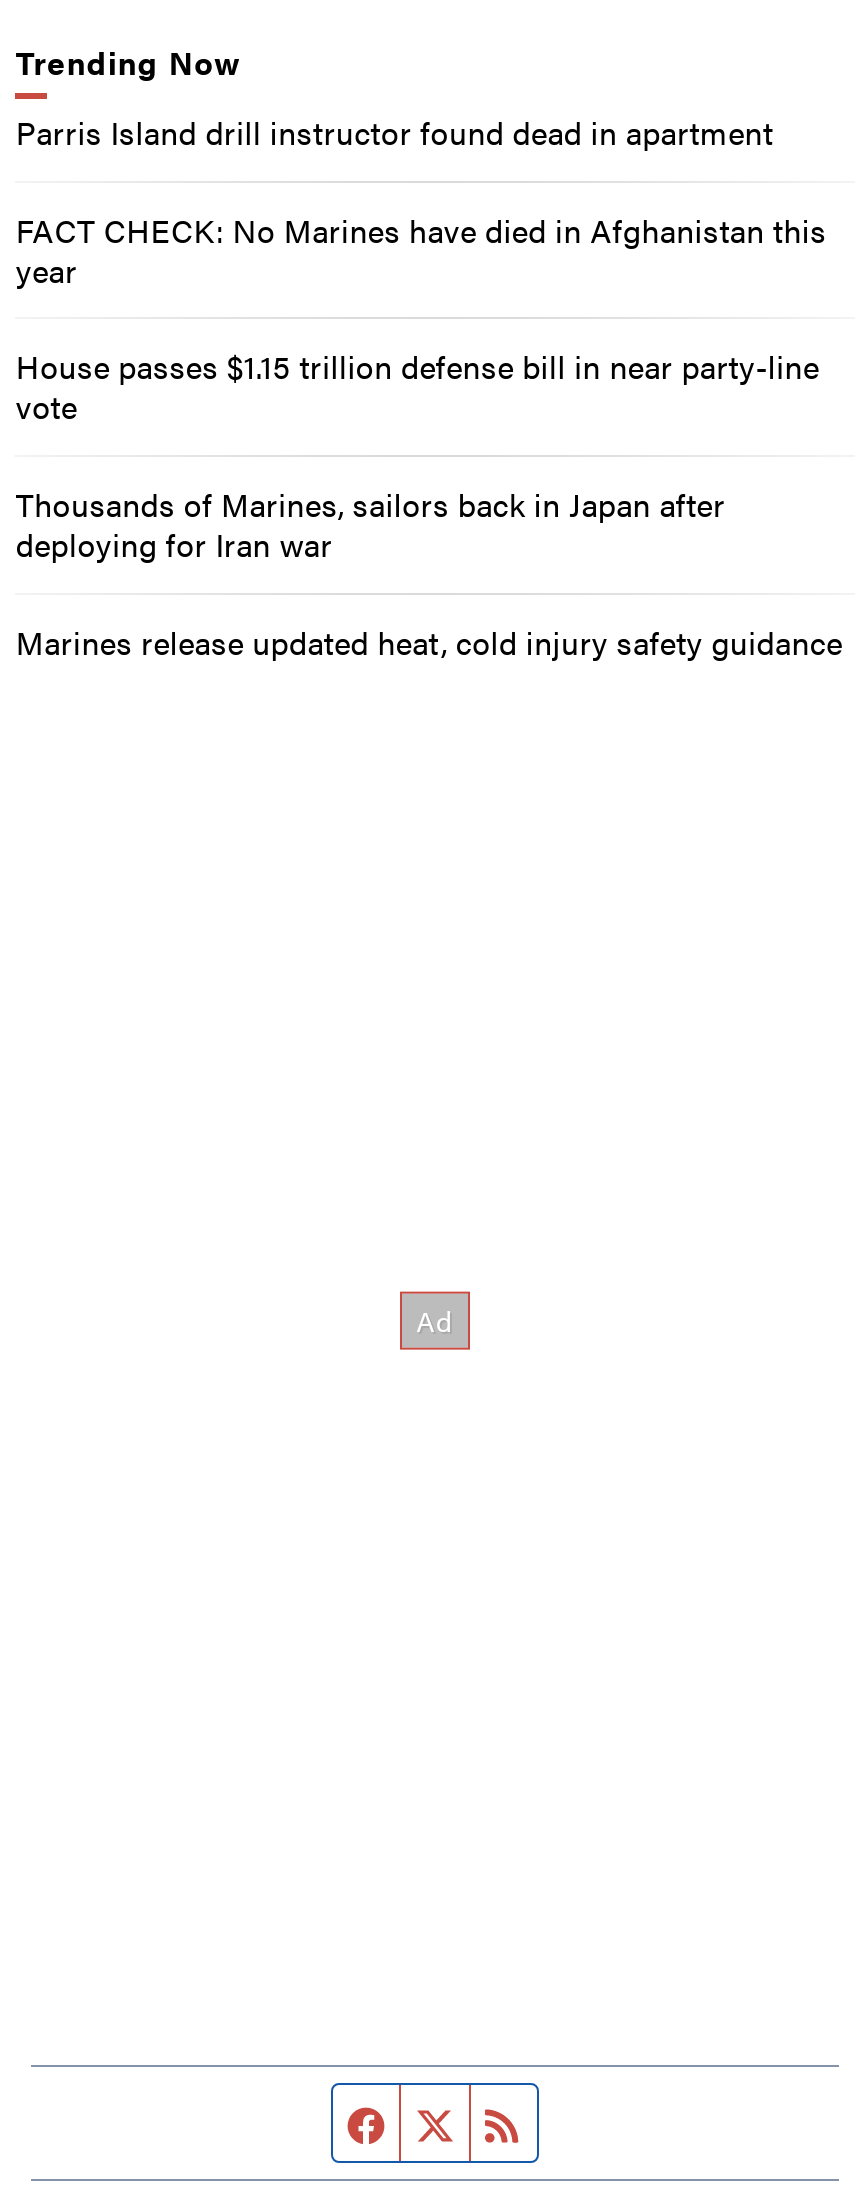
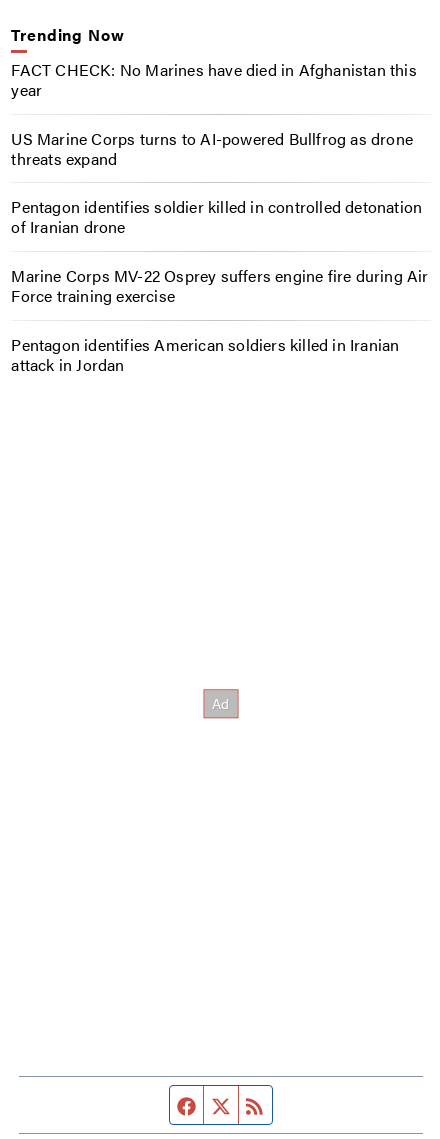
- Parris Island drill instructor found dead in apartment

moved up: FACT CHECK: No Marines have died in Afghanistan this | year

- House passes $1.15 trillion defense bill in near party-line
- vote
- Thousands of Marines, sailors back in Japan after
- deploying for Iran war
- Marines release updated heat, cold injury safety guidance
+ US Marine Corps turns to AI-powered Bullfrog as drone
+ threats expand
+ Pentagon identifies soldier killed in controlled detonation
+ of Iranian drone
+ Marine Corps MV-22 Osprey suffers engine fire during Air
+ Force training exercise
+ Pentagon identifies American soldiers killed in Iranian
+ attack in Jordan
